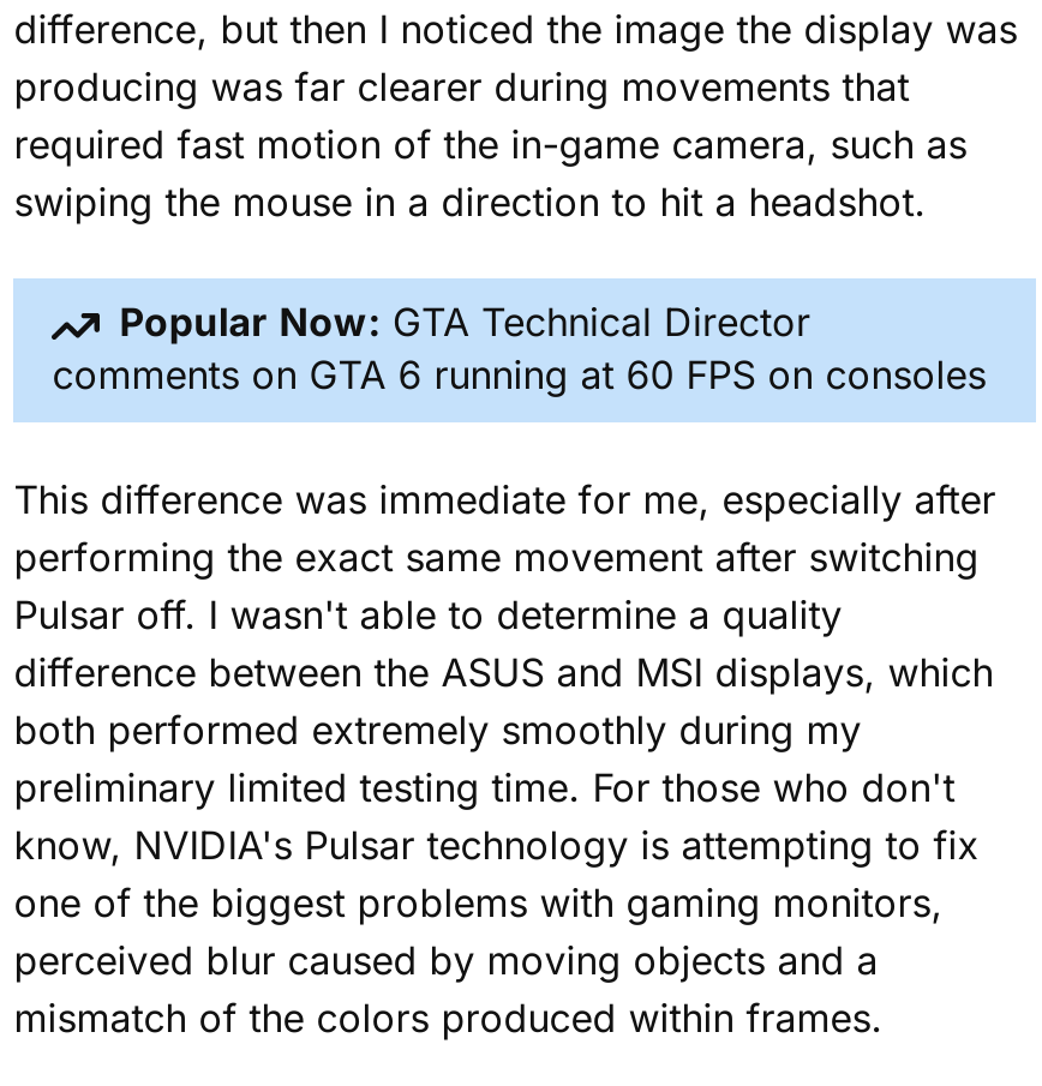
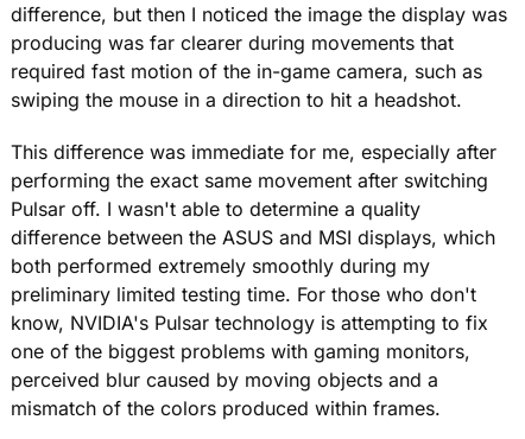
- Popular Now: GTA Technical Director
- comments on GTA 6 running at 60 FPS on consoles
